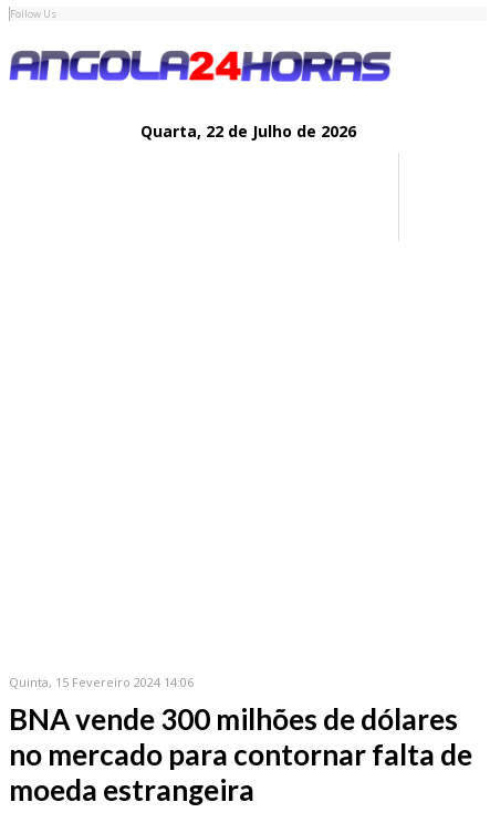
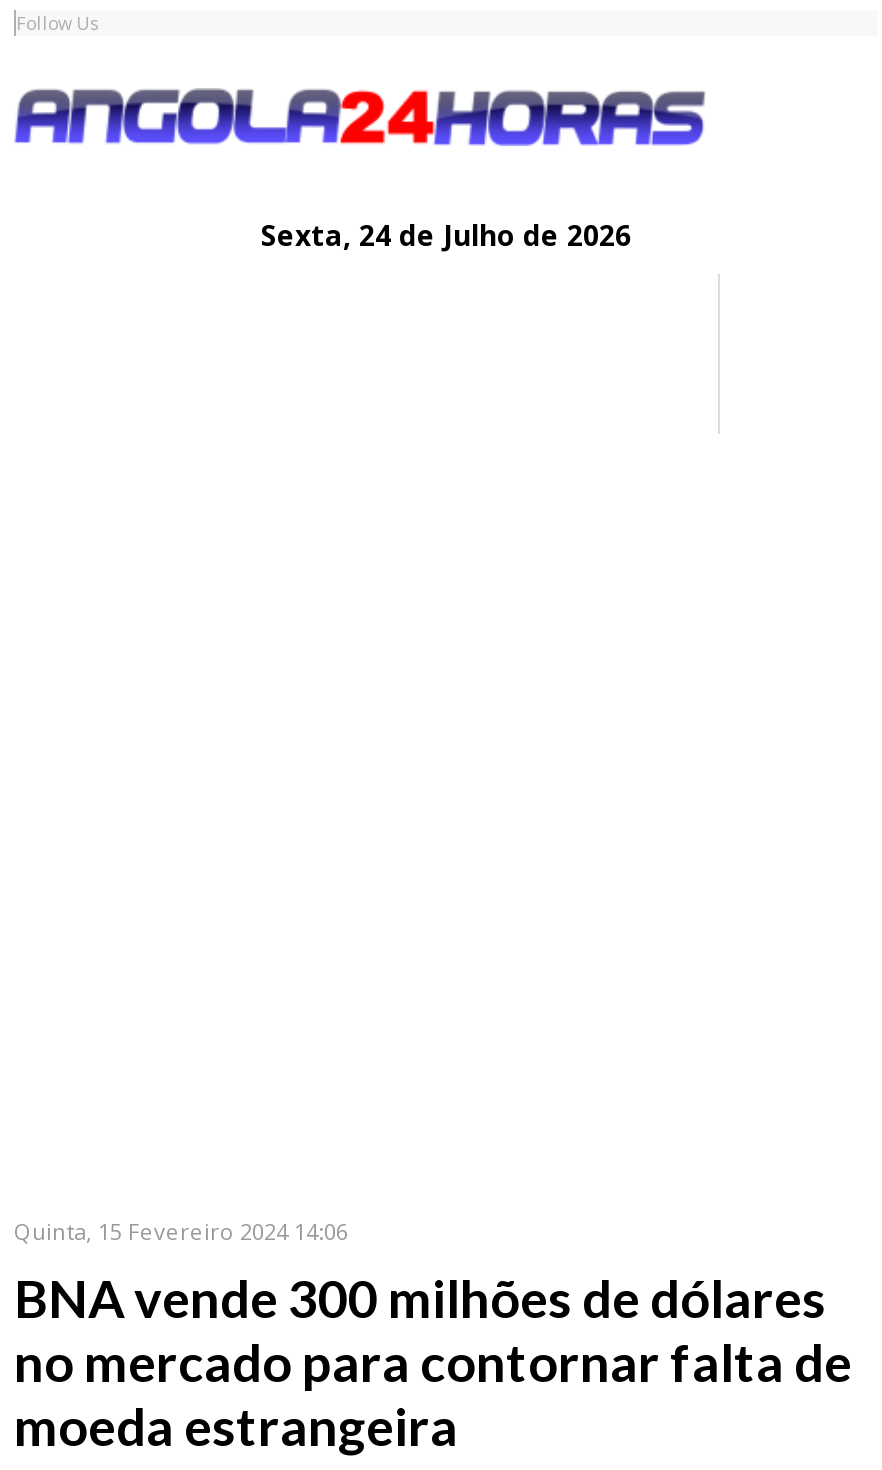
- Quarta, 22 de Julho de 2026
+ Sexta, 24 de Julho de 2026
